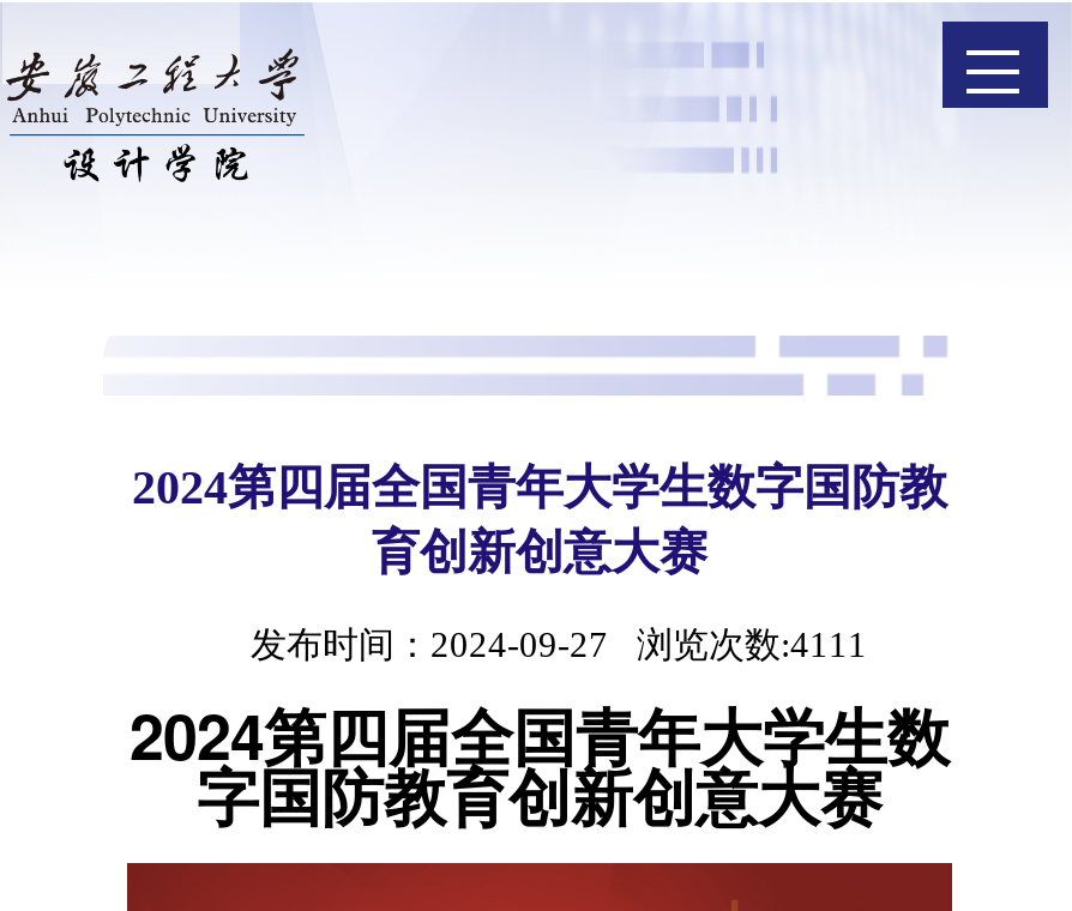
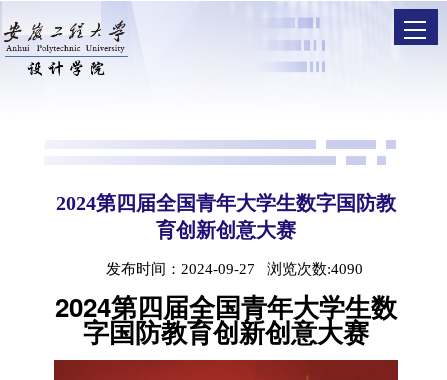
- 发布时间：2024-09-27 浏览次数:4111
+ 发布时间：2024-09-27 浏览次数:4090
